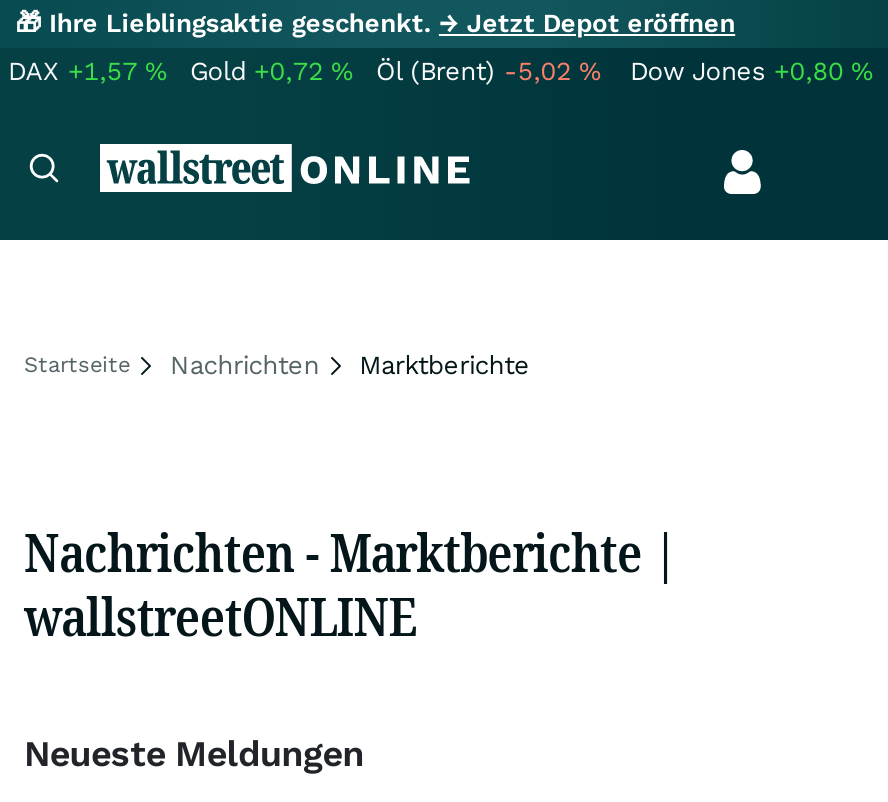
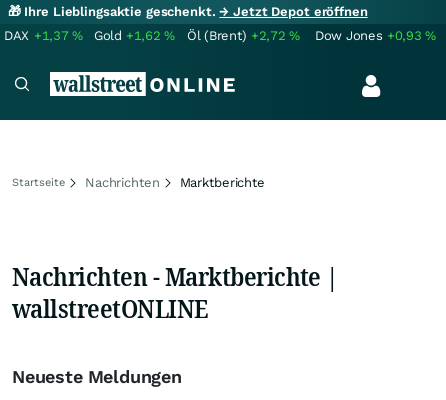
- DAX +1,57%
+ DAX +1,37%

- Gold +0,72%
+ Gold +1,62%

- Öl (Brent) -5,02%
+ Öl (Brent) +2,72%

- Dow Jones +0,80%
+ Dow Jones +0,93%
